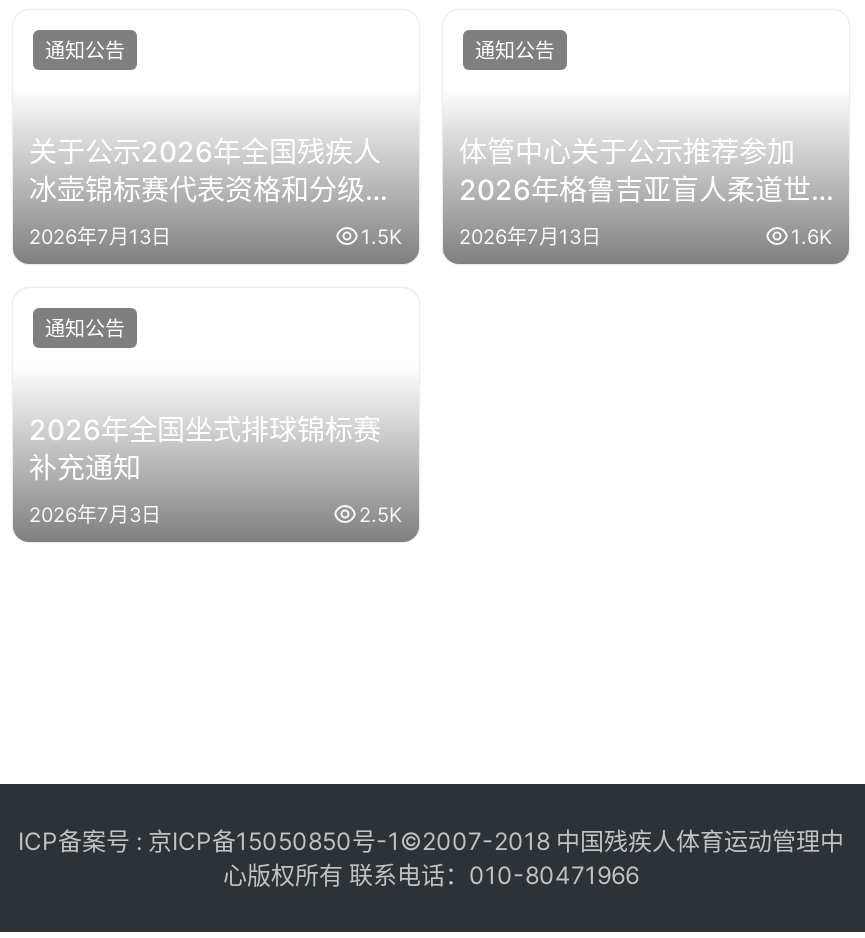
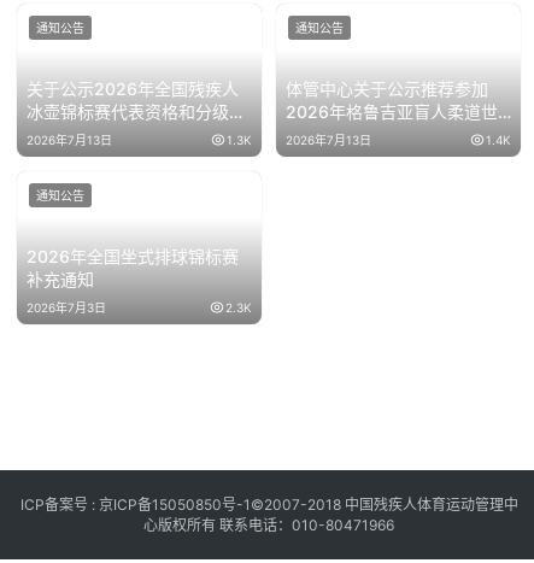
- 1.5K
+ 1.3K

- 1.6K
+ 1.4K

- 2.5K
+ 2.3K
